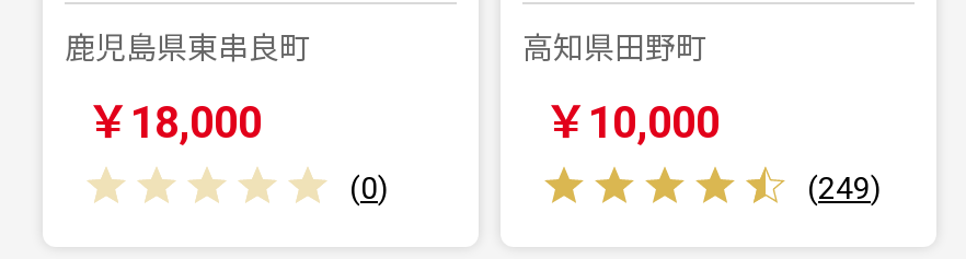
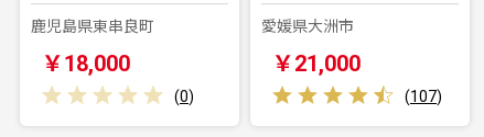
- 高知県田野町
+ 愛媛県大洲市

- ￥10,000
- (249)
+ ￥21,000
+ (107)
